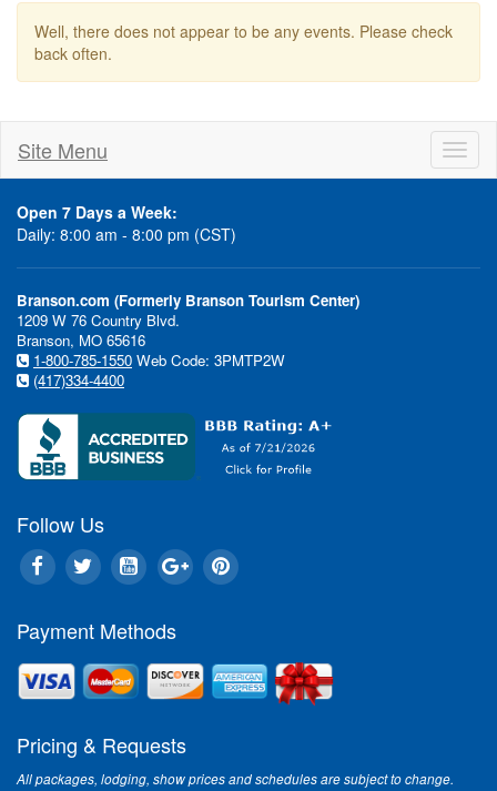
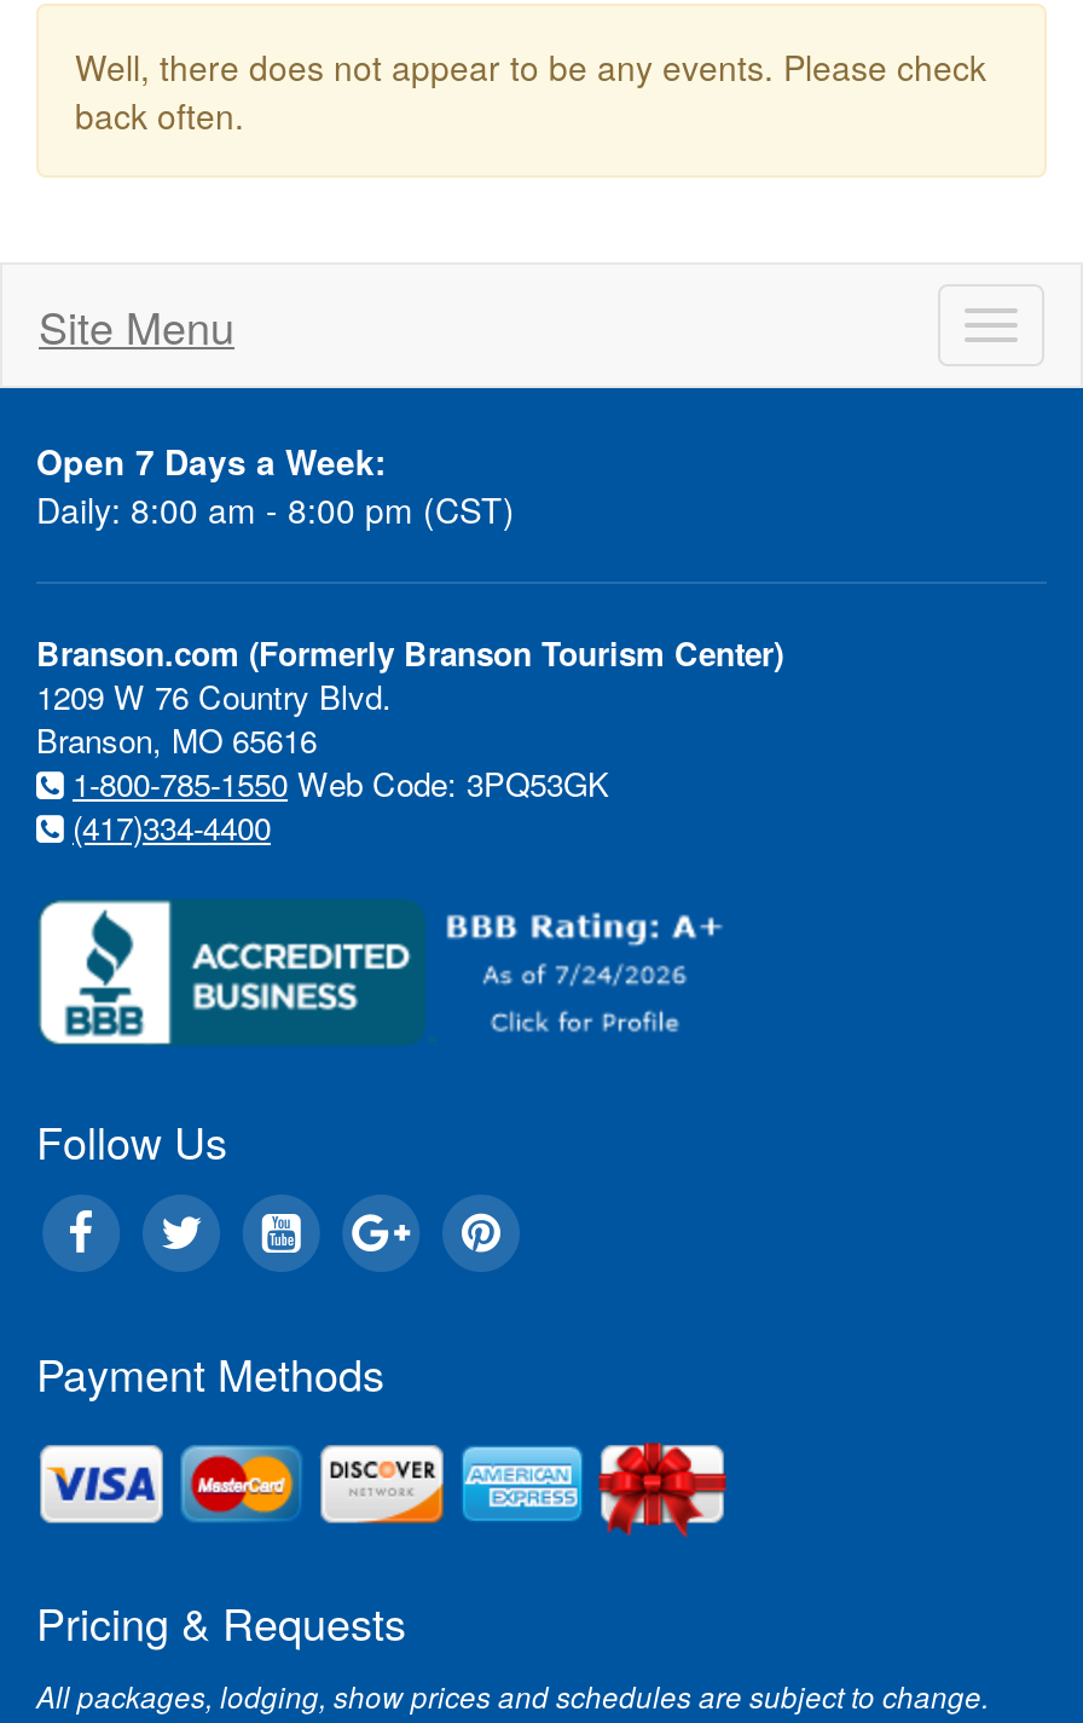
- 1-800-785-1550 Web Code: 3PMTP2W
+ 1-800-785-1550 Web Code: 3PQ53GK
